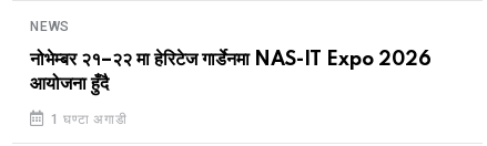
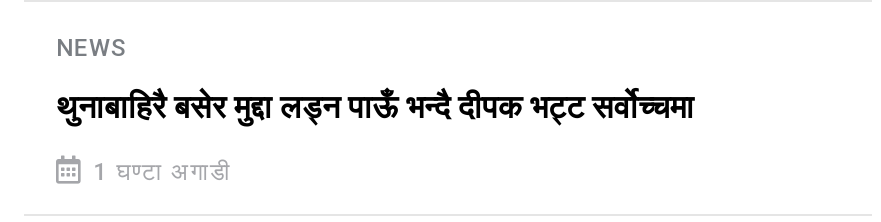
- नोभेम्बर २१–२२ मा हेरिटेज गार्डेनमा NAS-IT Expo 2026
- आयोजना हुँदै
+ थुनाबाहिरै बसेर मुद्दा लड्न पाऊँ भन्दै दीपक भट्ट सर्वोच्चमा
